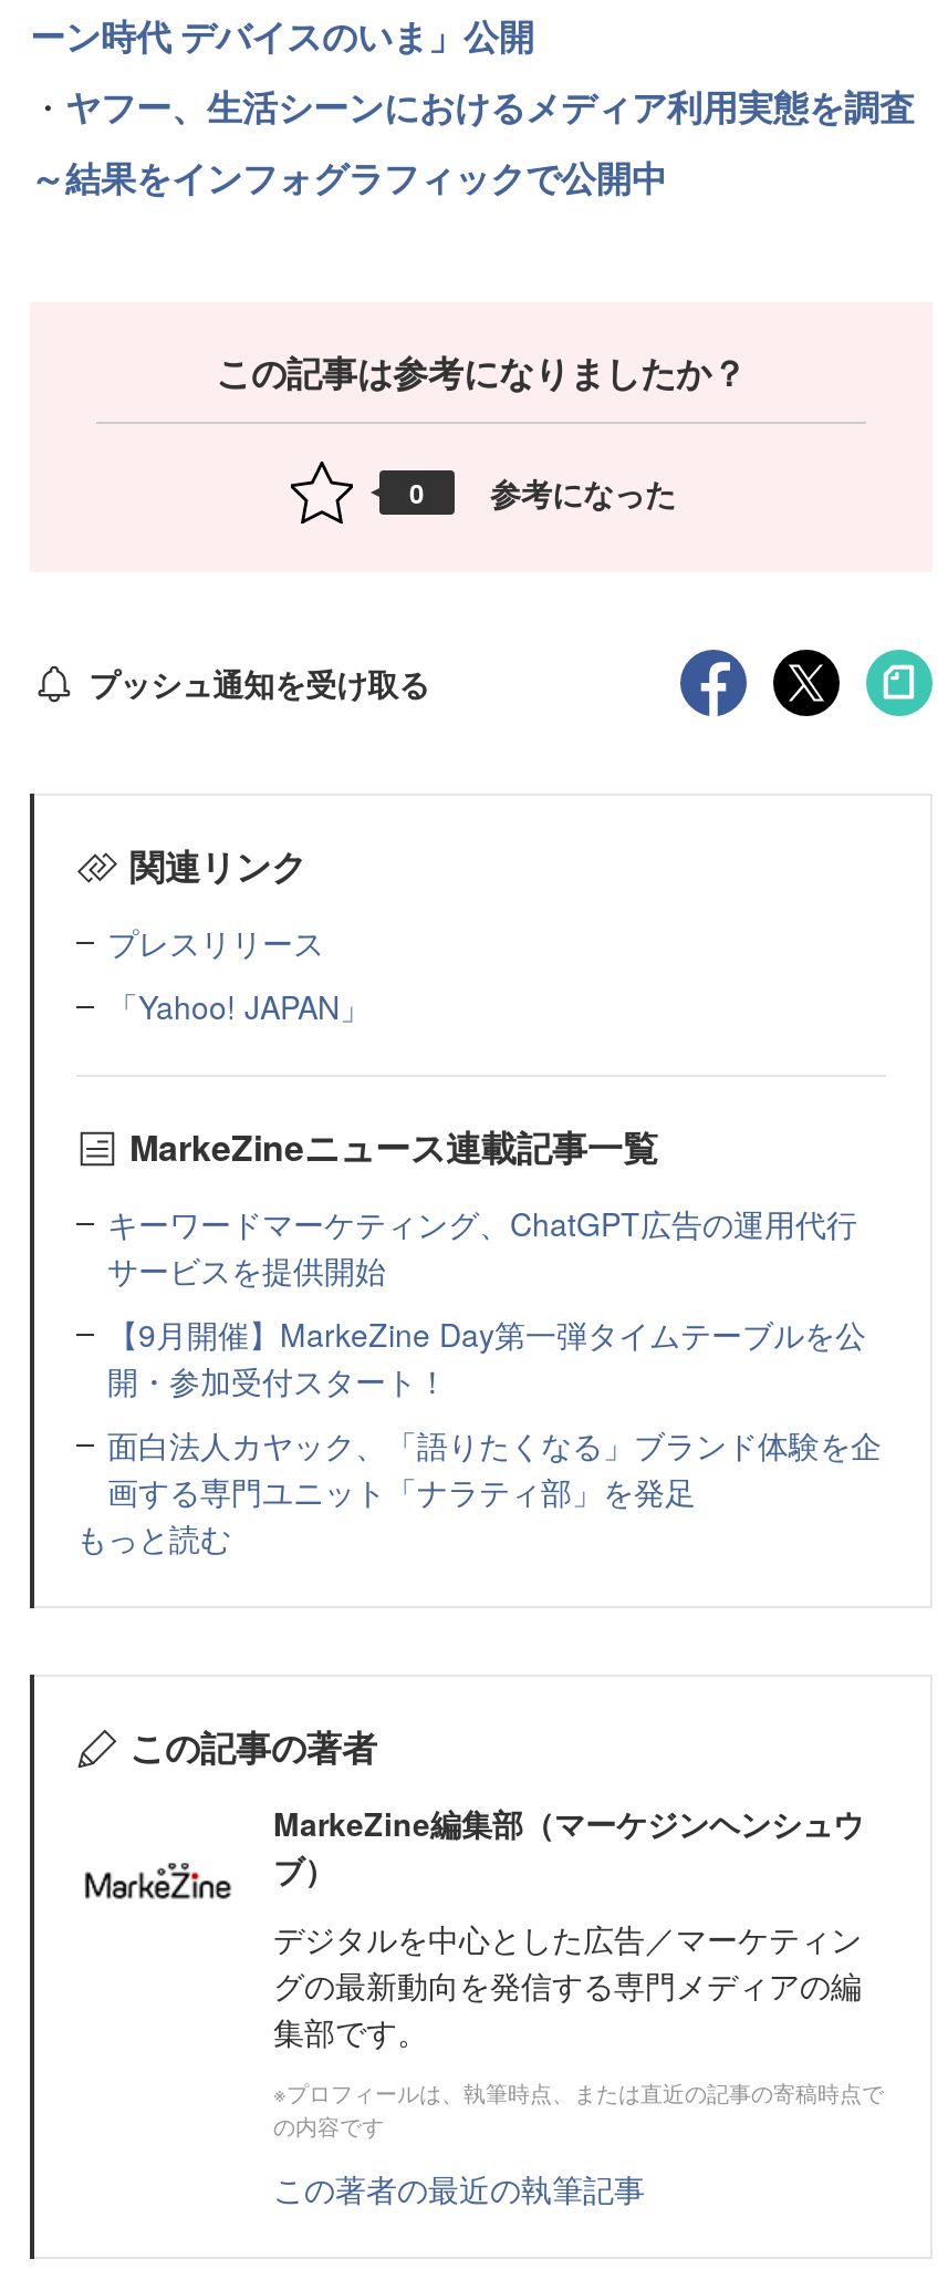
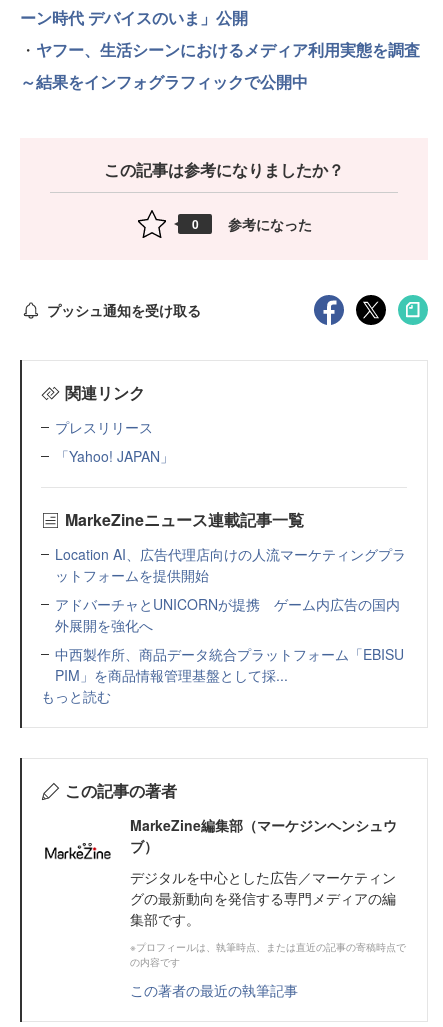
- キーワードマーケティング、ChatGPT広告の運用代行
- サービスを提供開始
- 【9月開催】MarkeZine Day第一弾タイムテーブルを公
- 開・参加受付スタート！
- 面白法人カヤック、「語りたくなる」ブランド体験を企
- 画する専門ユニット「ナラティ部」を発足
+ Location AI、広告代理店向けの人流マーケティングプラ
+ ットフォームを提供開始
+ アドバーチャとUNICORNが提携 ゲーム内広告の国内
+ 外展開を強化へ
+ 中西製作所、商品データ統合プラットフォーム「EBISU
+ PIM」を商品情報管理基盤として採...
